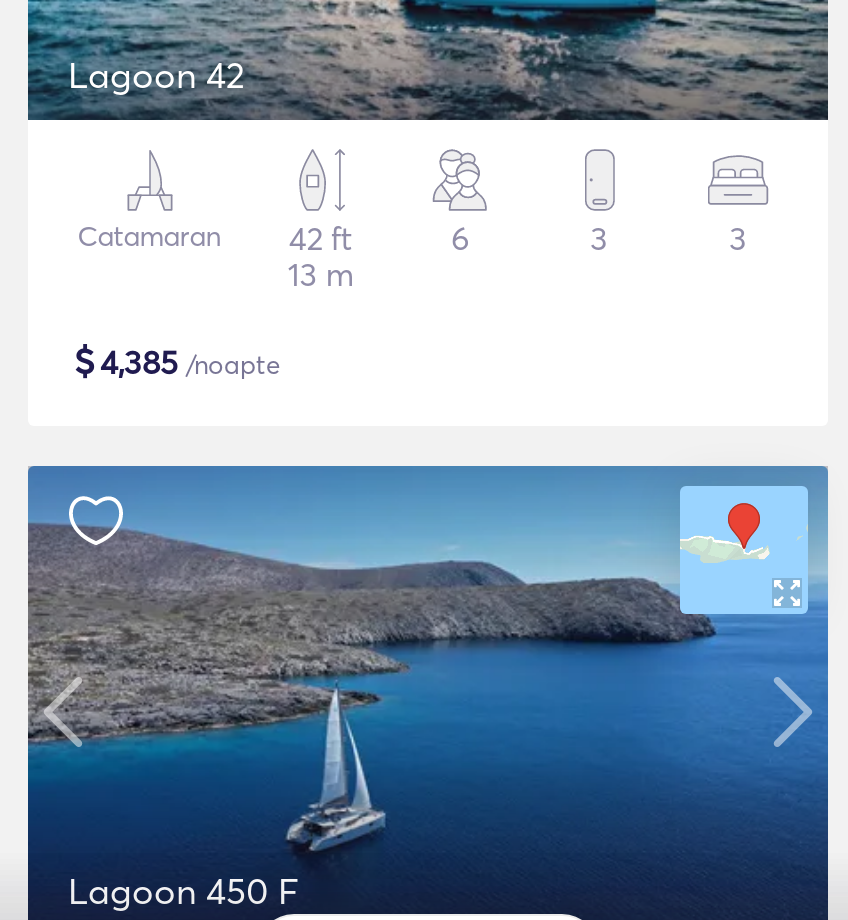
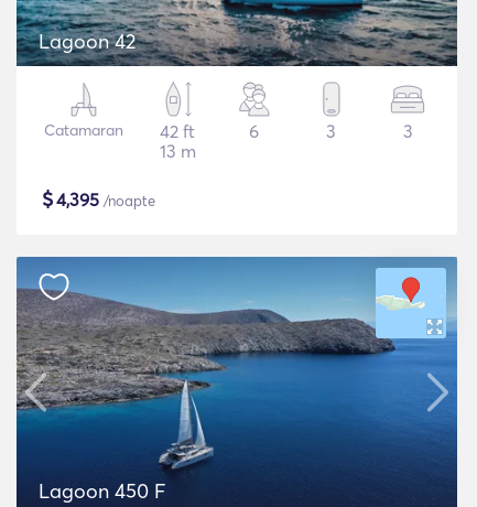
- $4,385 /noapte
+ $4,395 /noapte
